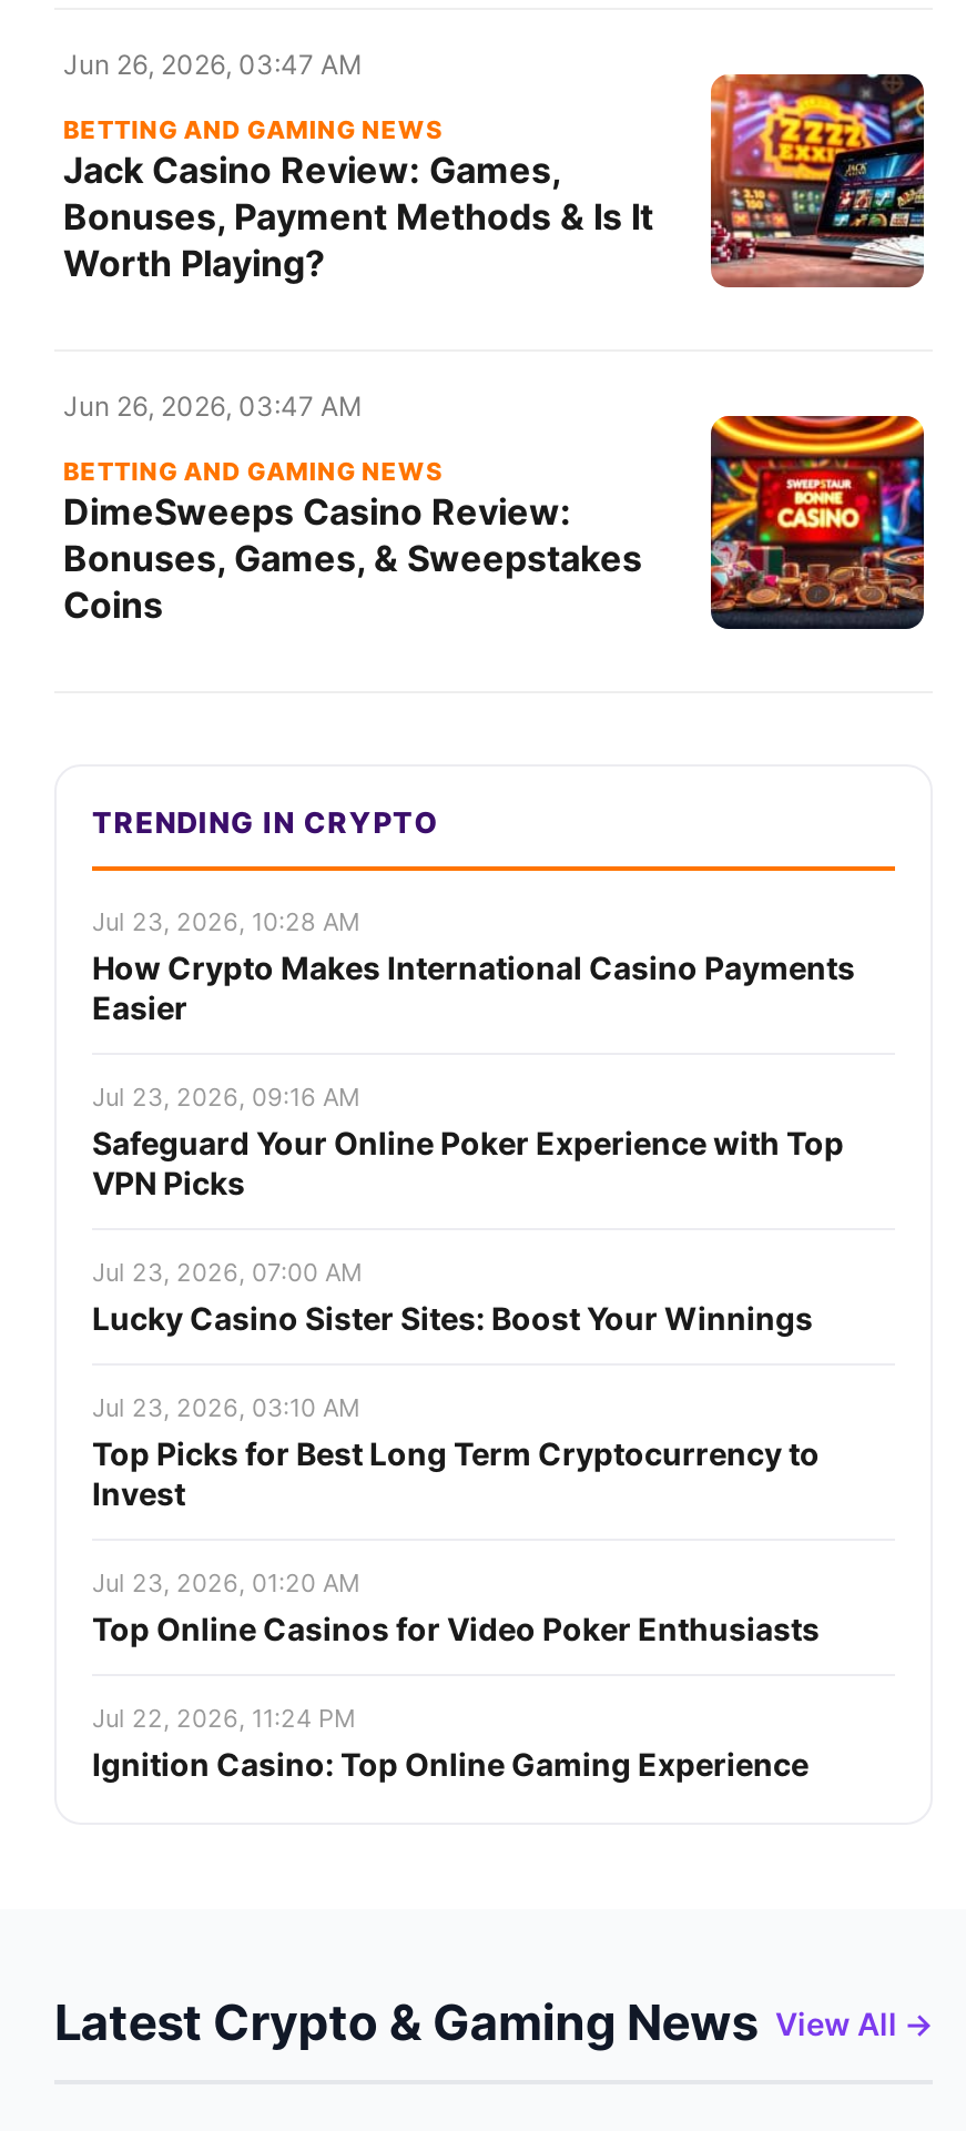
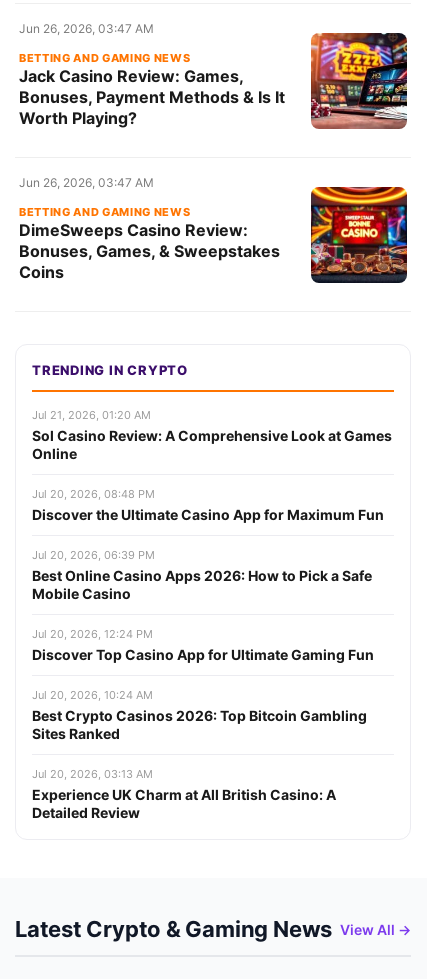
- Jul 23, 2026, 10:28 AM
- How Crypto Makes International Casino Payments
- Easier
+ Jul 21, 2026, 01:20 AM
+ Sol Casino Review: A Comprehensive Look at Games
+ Online

- Jul 23, 2026, 09:16 AM
- Safeguard Your Online Poker Experience with Top
- VPN Picks
+ Jul 20, 2026, 08:48 PM
+ Discover the Ultimate Casino App for Maximum Fun

- Jul 23, 2026, 07:00 AM
- Lucky Casino Sister Sites: Boost Your Winnings
+ Jul 20, 2026, 06:39 PM
+ Best Online Casino Apps 2026: How to Pick a Safe
+ Mobile Casino

- Jul 23, 2026, 03:10 AM
- Top Picks for Best Long Term Cryptocurrency to
- Invest
+ Jul 20, 2026, 12:24 PM
+ Discover Top Casino App for Ultimate Gaming Fun

- Jul 23, 2026, 01:20 AM
- Top Online Casinos for Video Poker Enthusiasts
+ Jul 20, 2026, 10:24 AM
+ Best Crypto Casinos 2026: Top Bitcoin Gambling
+ Sites Ranked

- Jul 22, 2026, 11:24 PM
- Ignition Casino: Top Online Gaming Experience
+ Jul 20, 2026, 03:13 AM
+ Experience UK Charm at All British Casino: A
+ Detailed Review
